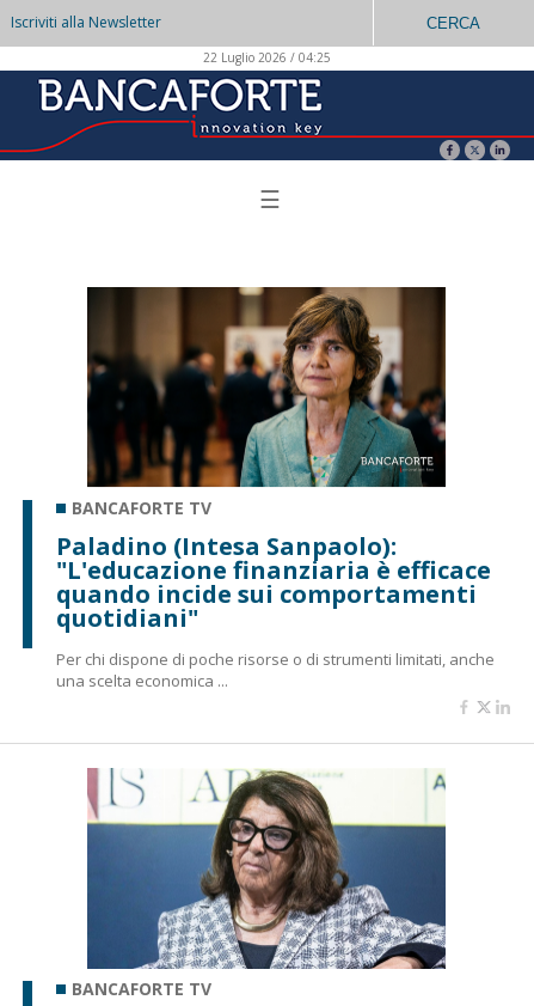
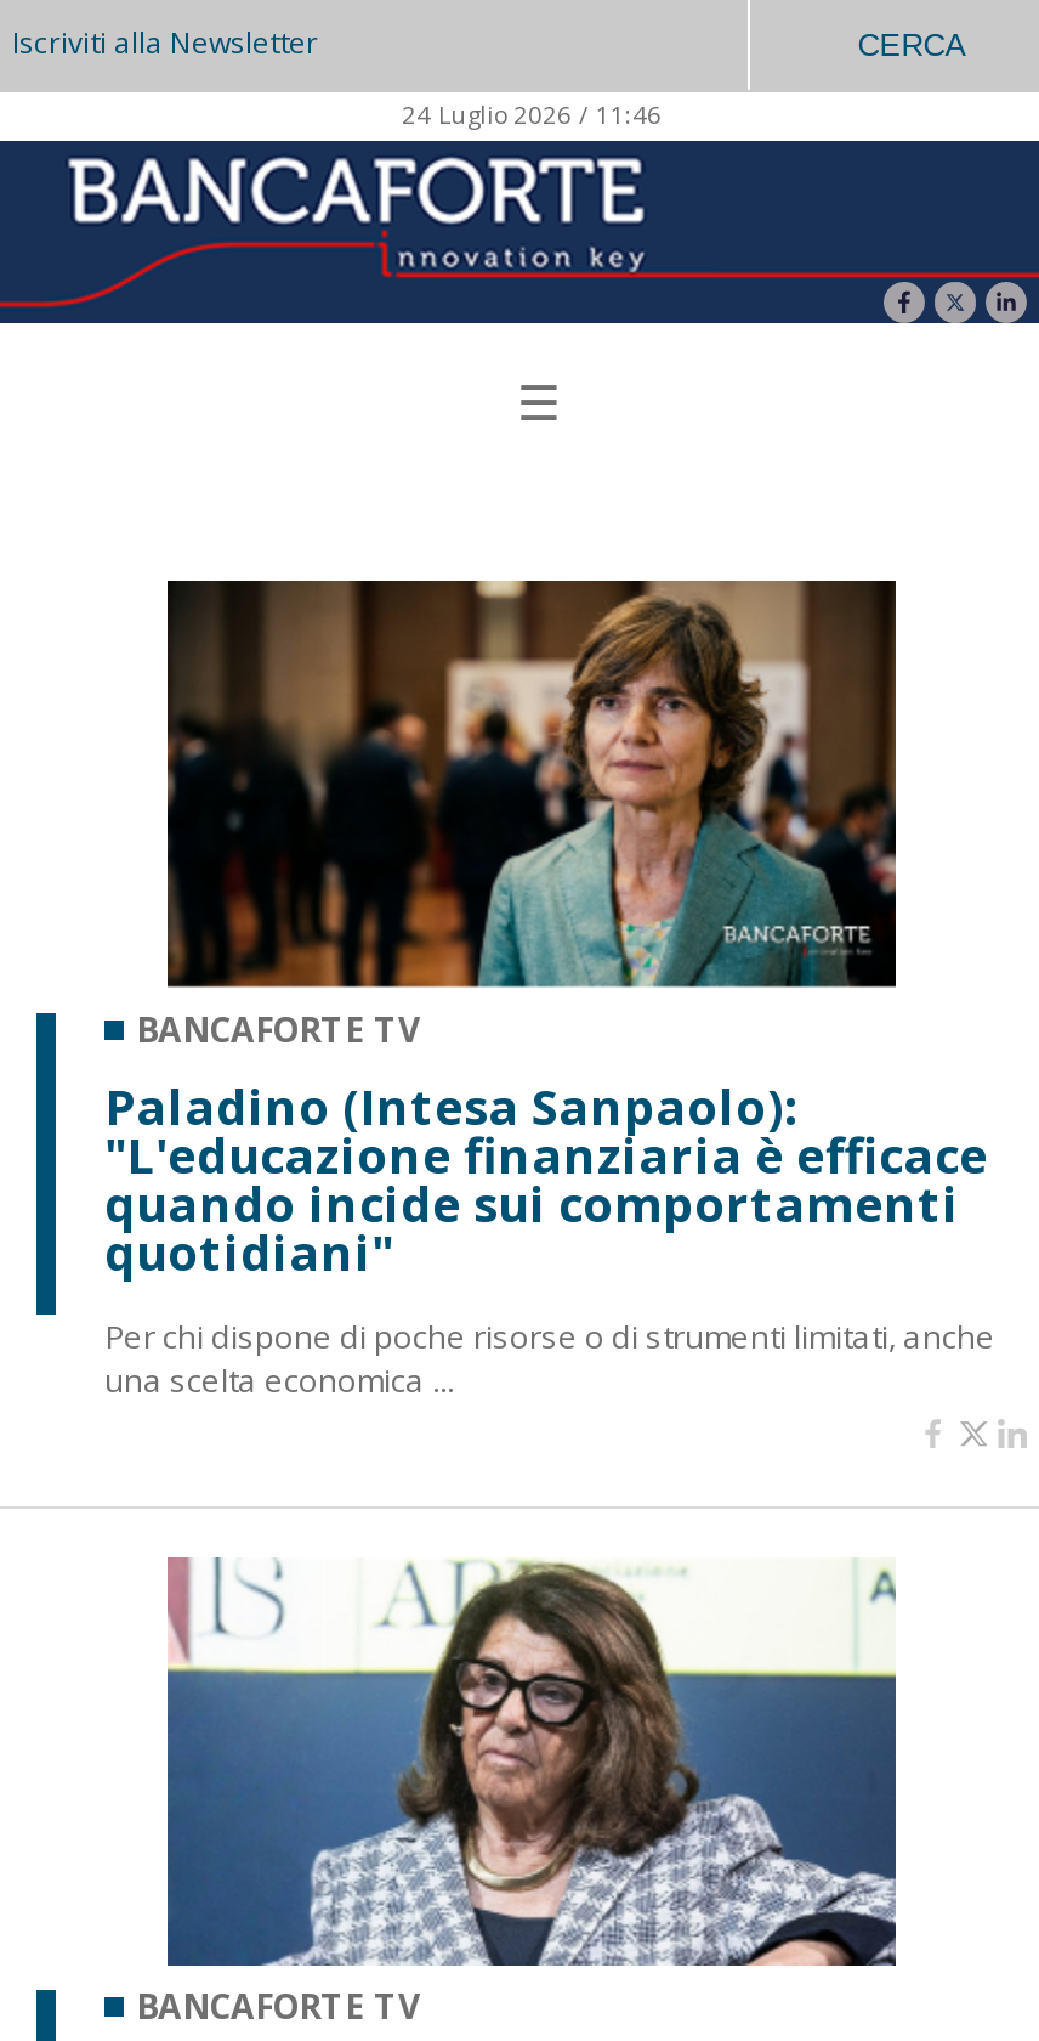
- 22 Luglio 2026 / 04:25
+ 24 Luglio 2026 / 11:46
